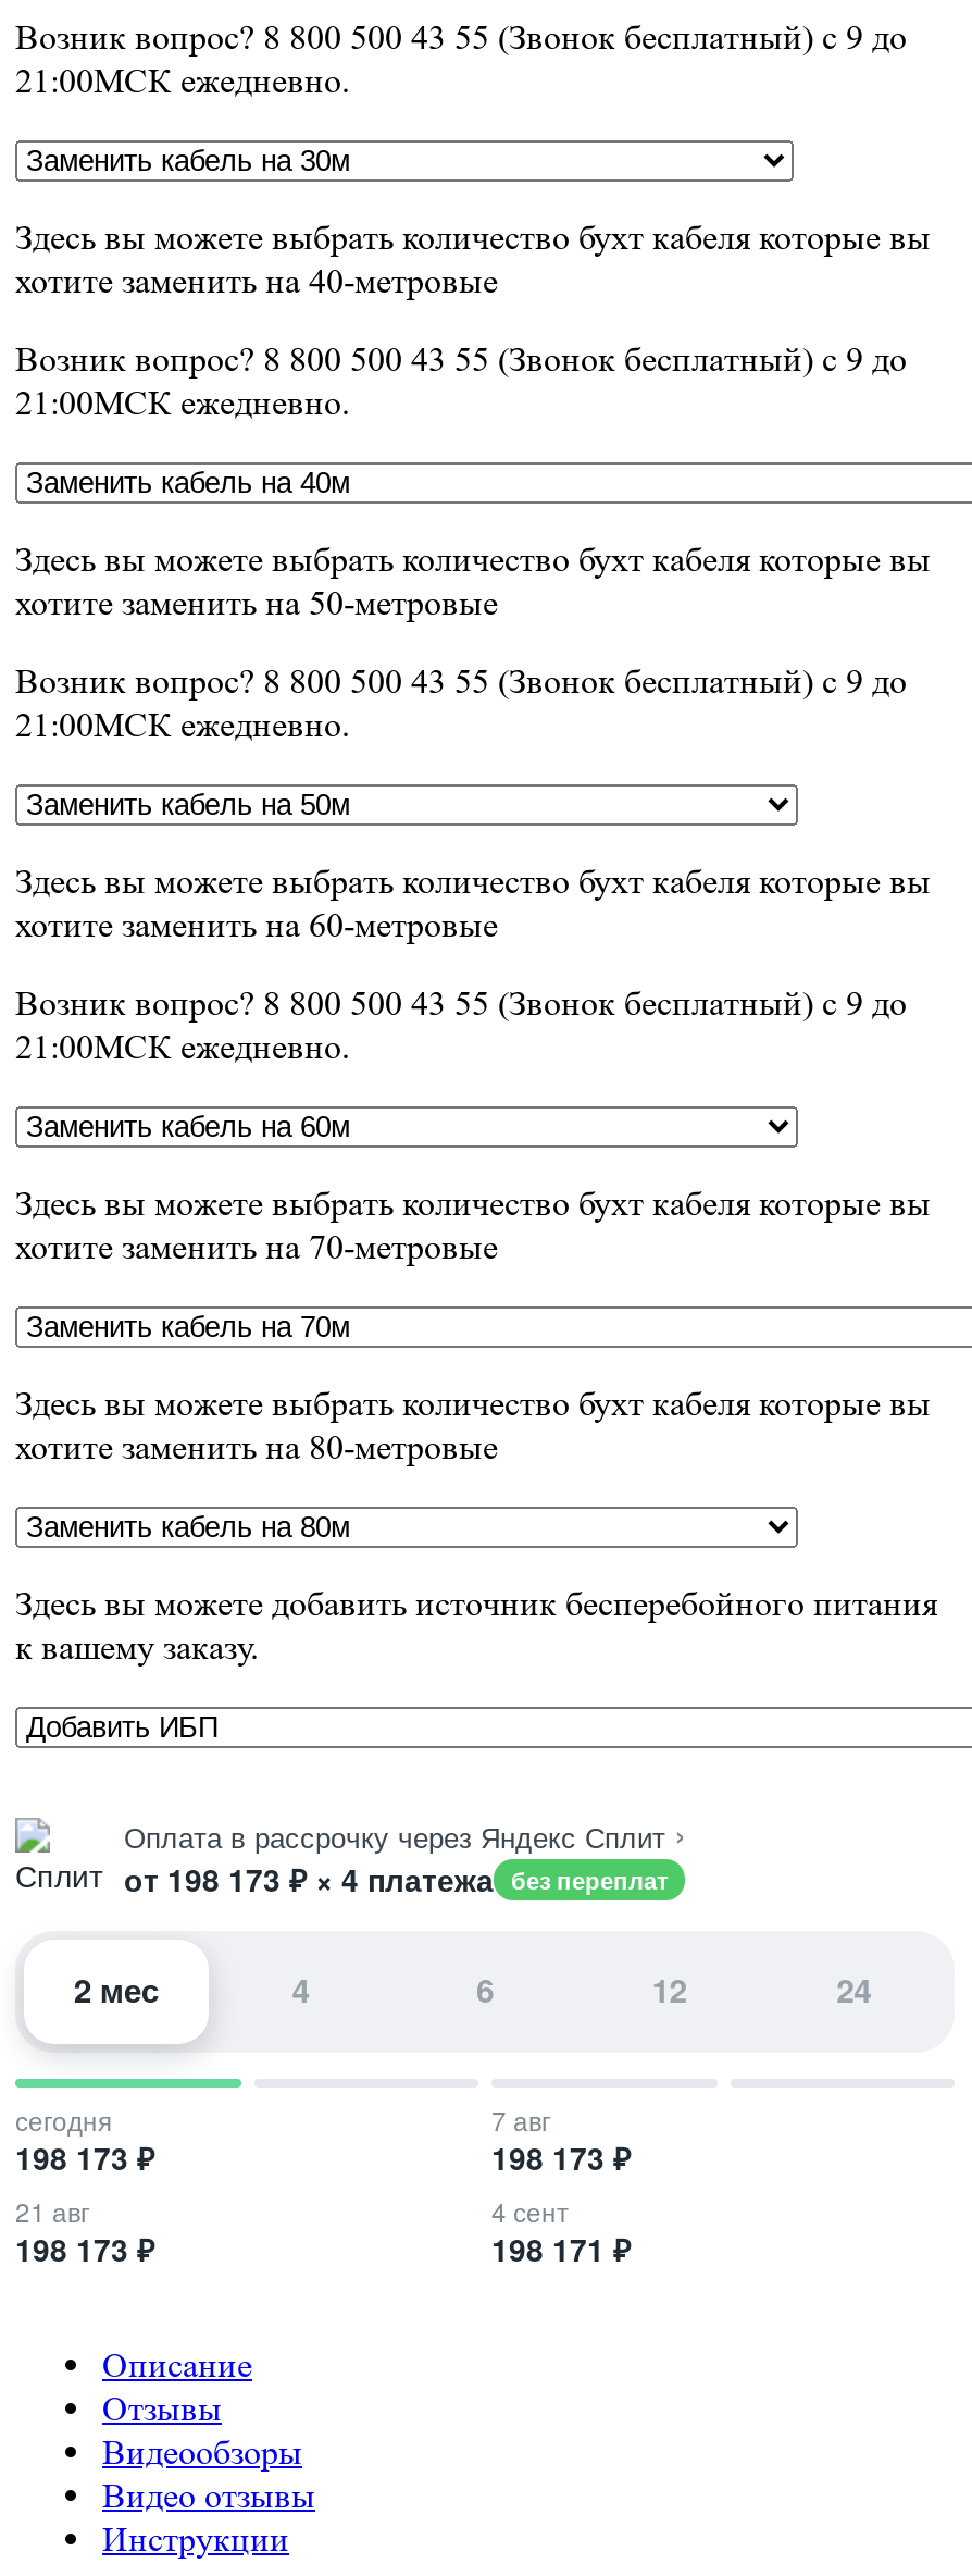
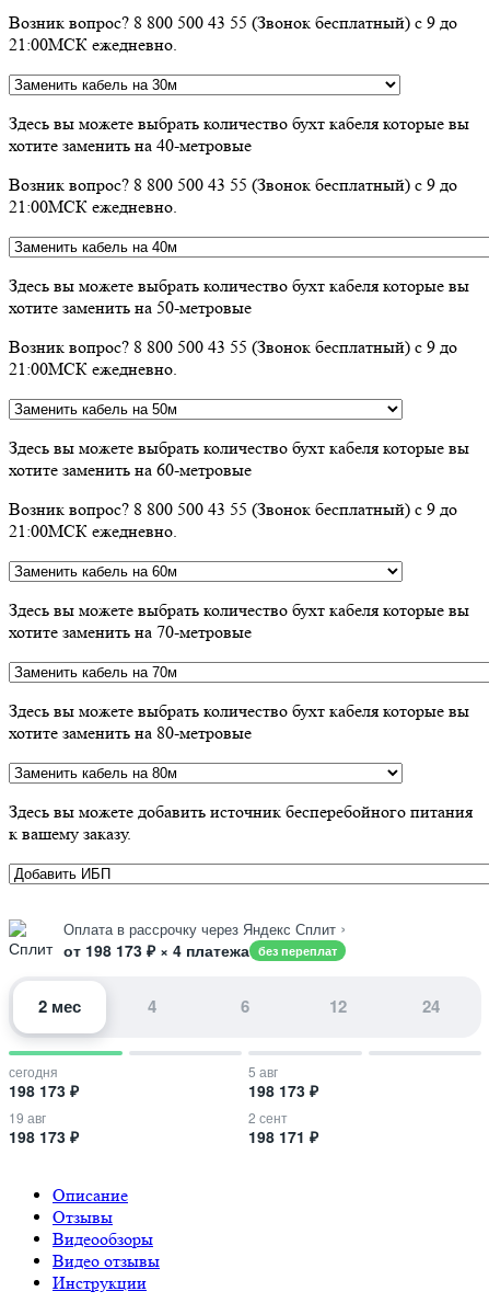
- 7 авг
+ 5 авг

- 21 авг
+ 19 авг

- 4 сент
+ 2 сент
